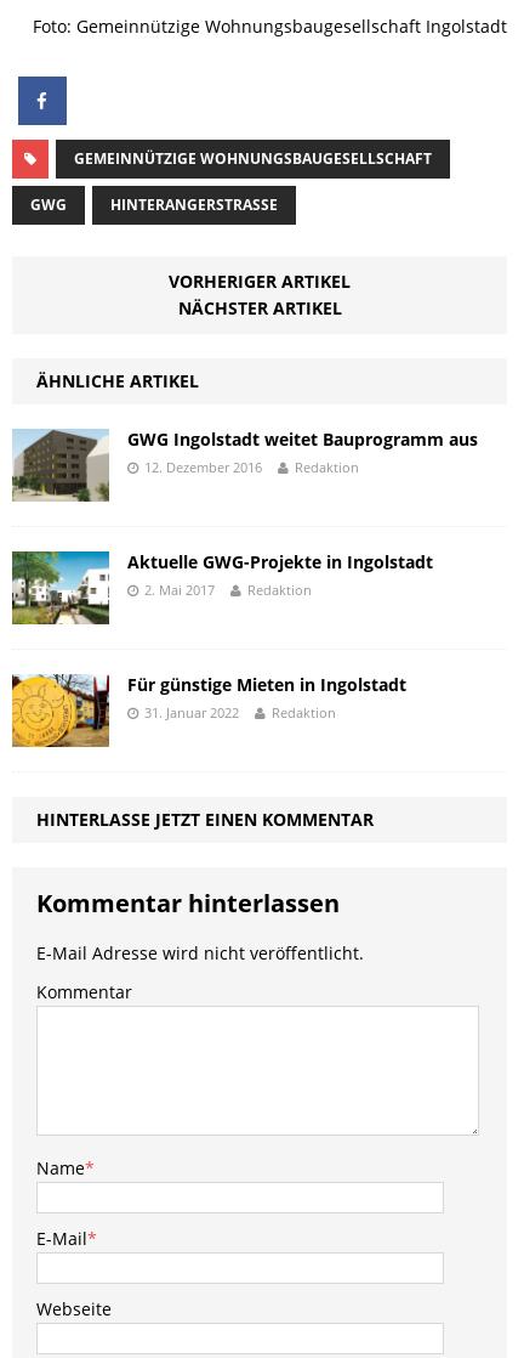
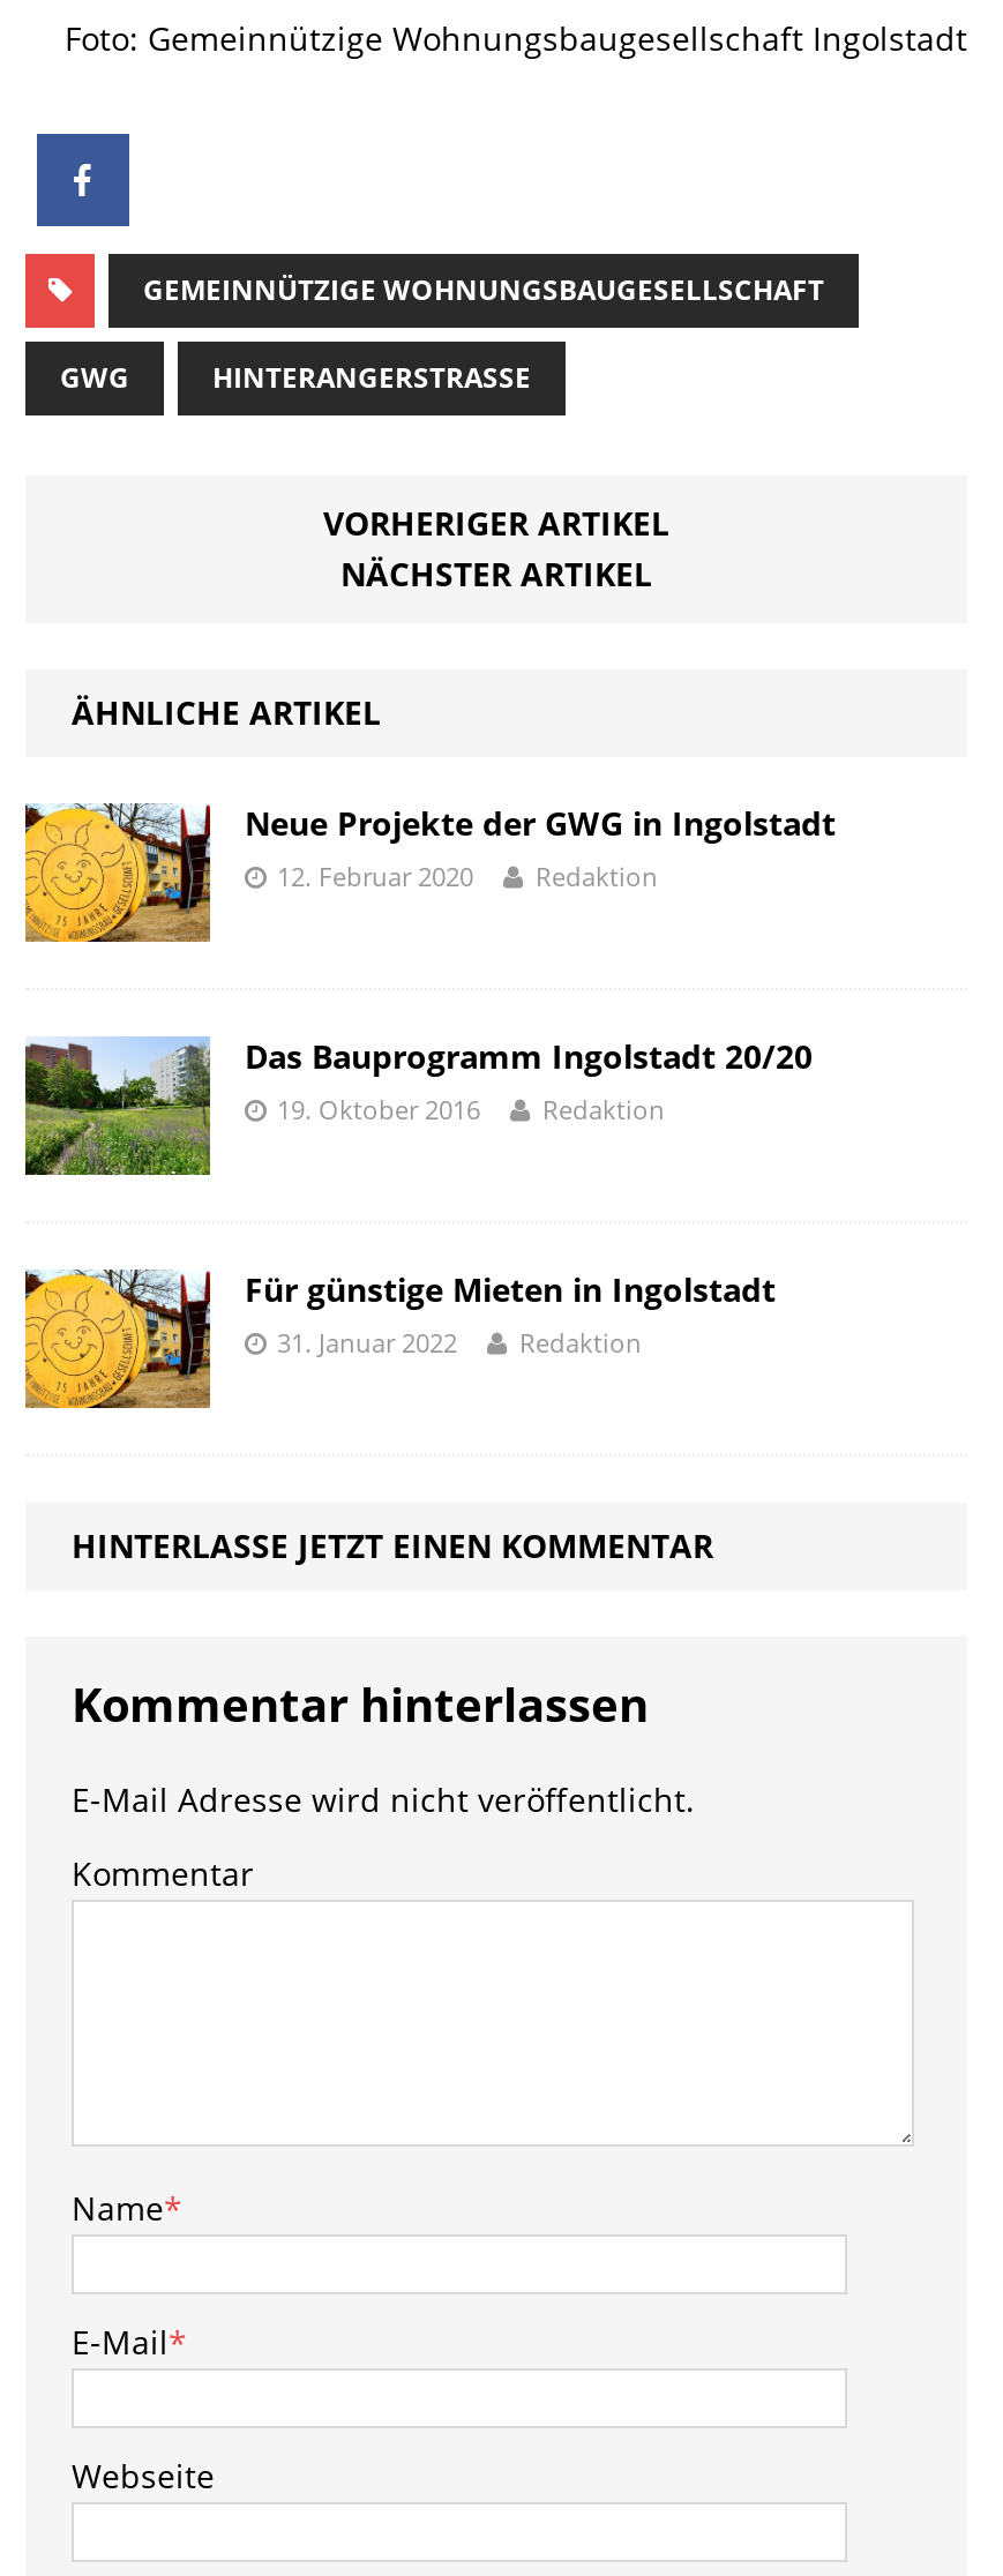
- [image]
- GWG Ingolstadt weitet Bauprogramm aus
- 12. Dezember 2016
+ [image]
+ Neue Projekte der GWG in Ingolstadt
+ 12. Februar 2020

- [image]
- Aktuelle GWG-Projekte in Ingolstadt
- 2. Mai 2017
+ [image]
+ Das Bauprogramm Ingolstadt 20/20
+ 19. Oktober 2016
